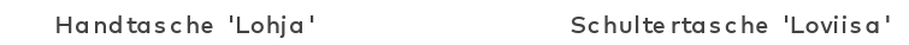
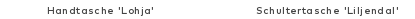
- Schultertasche 'Loviisa'
+ Schultertasche 'Liljendal'
